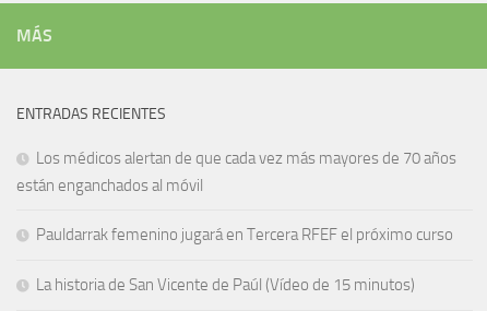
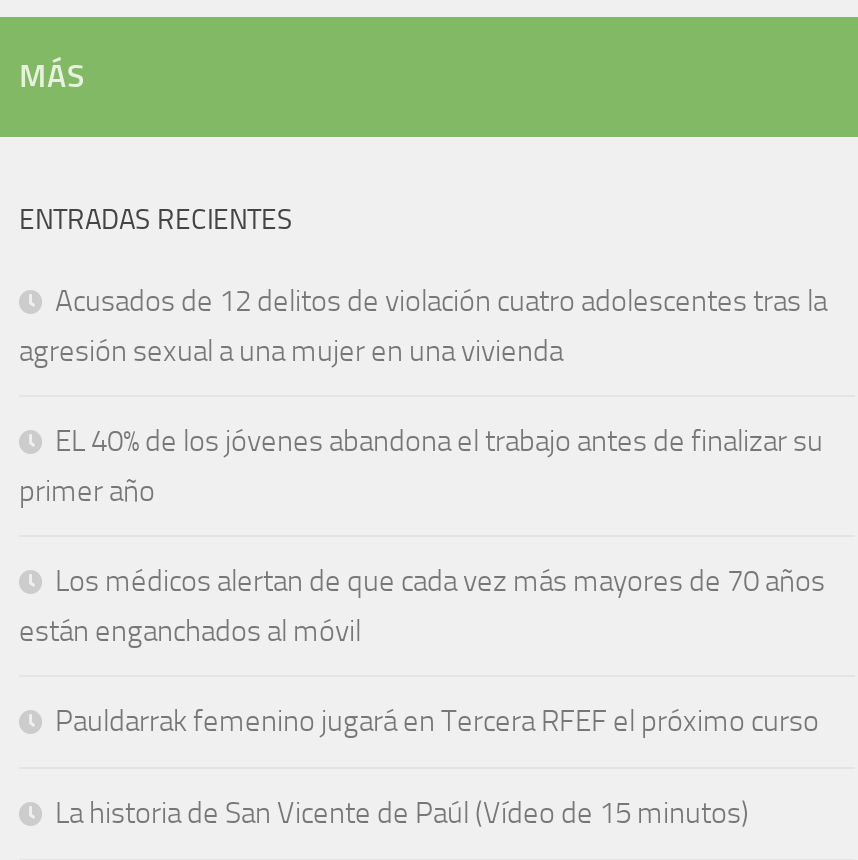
+ Acusados de 12 delitos de violación cuatro adolescentes tras la
+ agresión sexual a una mujer en una vivienda
+ EL 40% de los jóvenes abandona el trabajo antes de finalizar su
+ primer año
